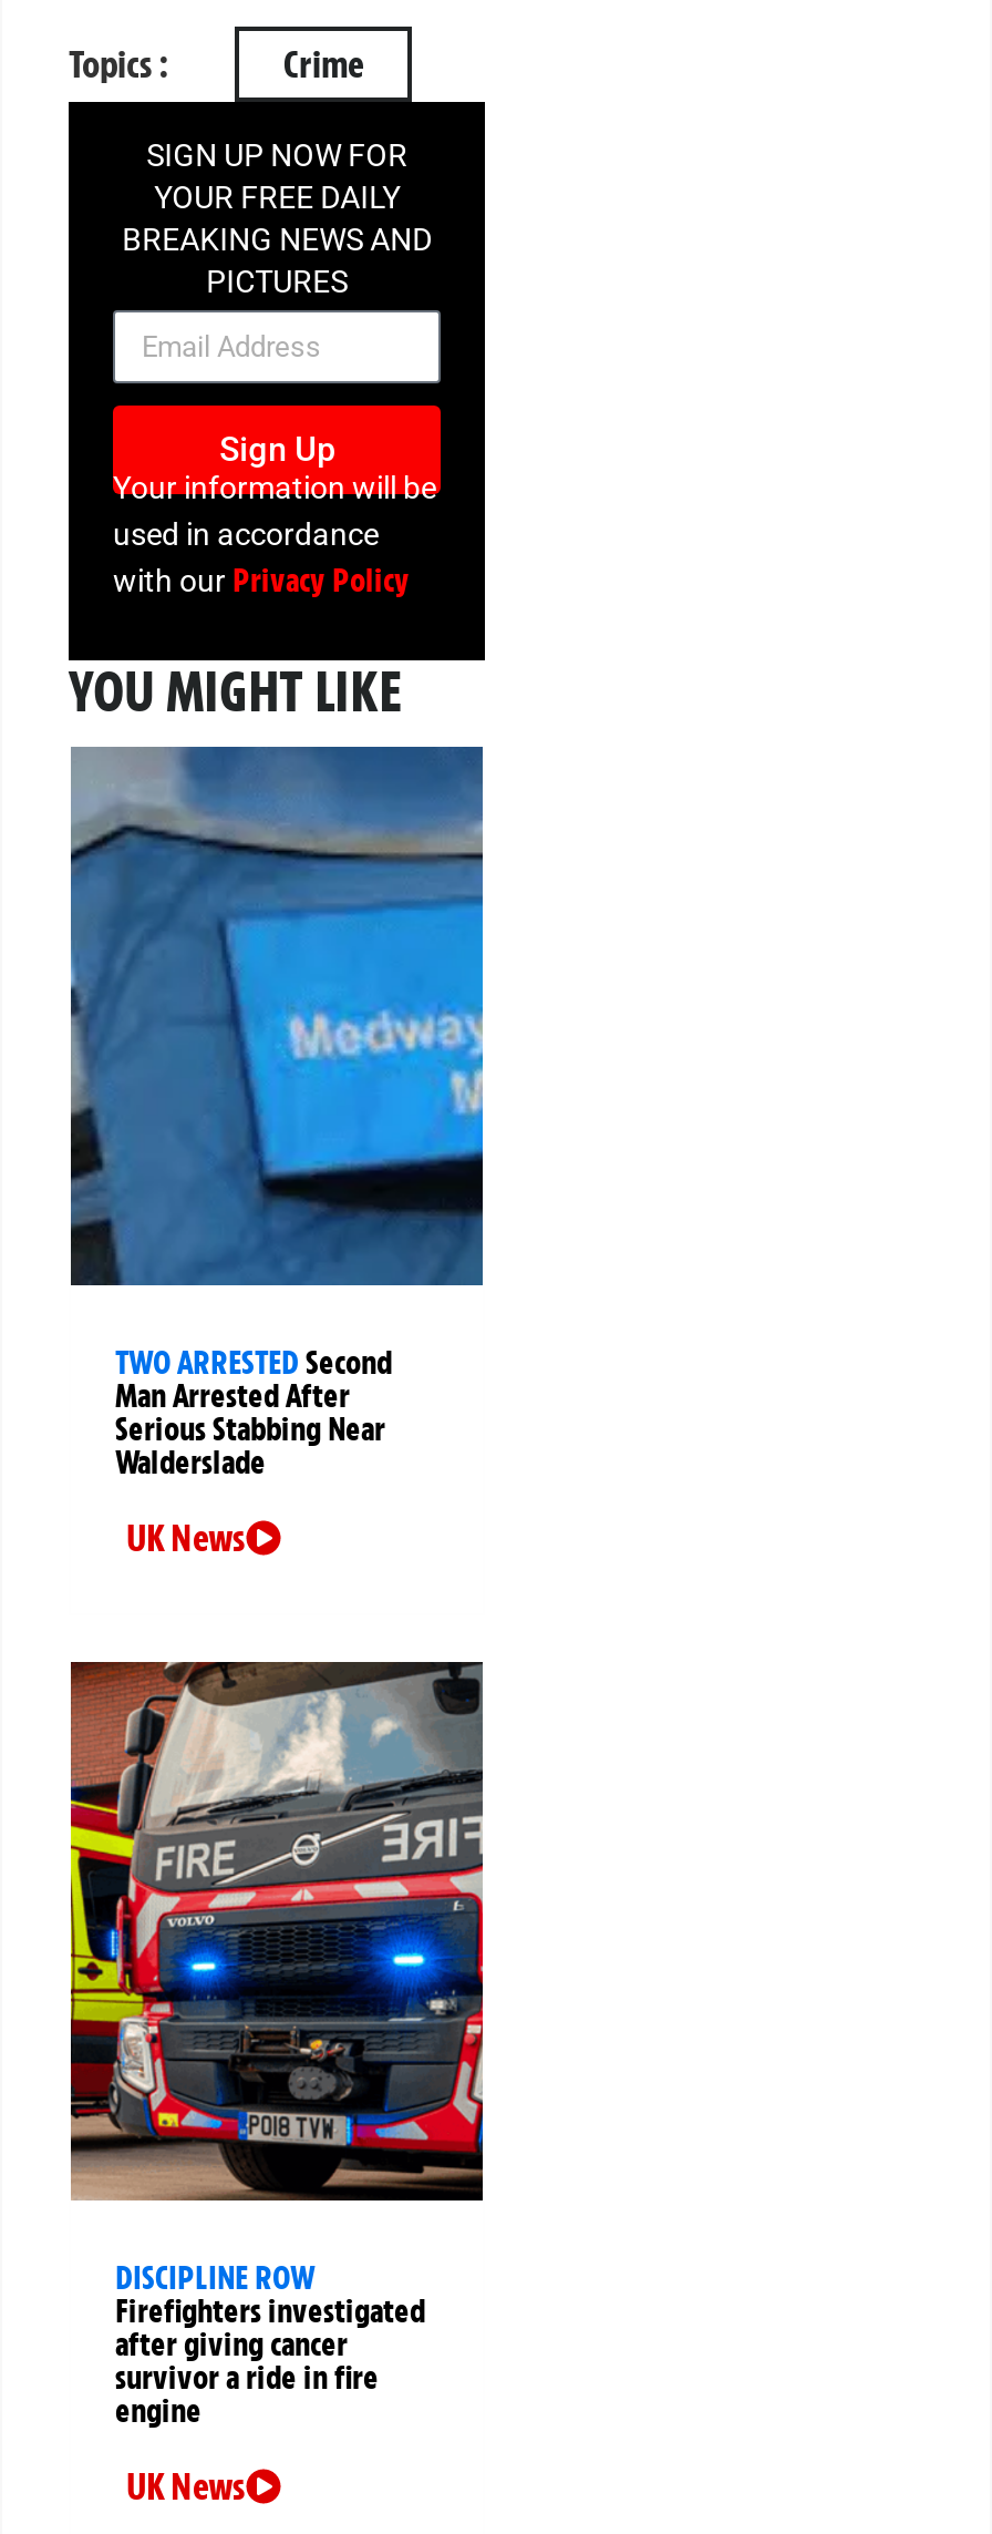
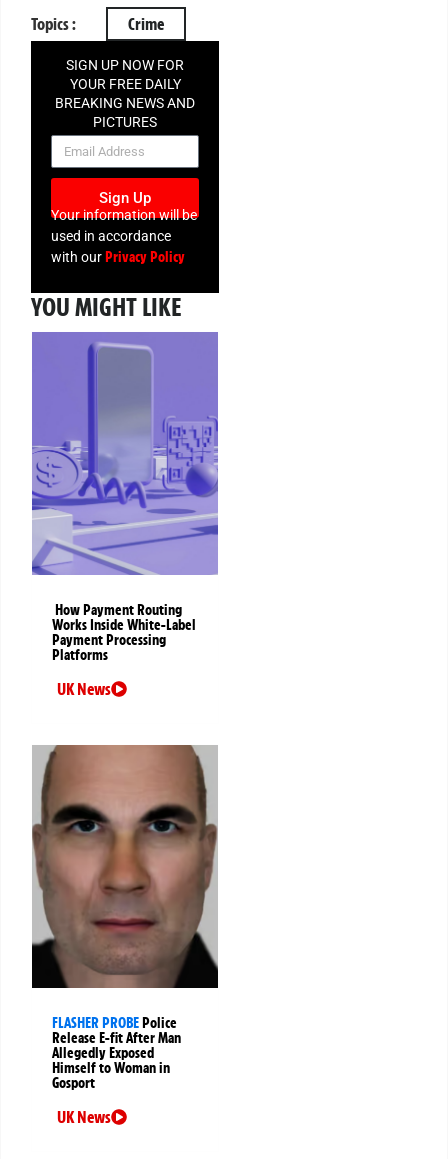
- [image]
- TWO ARRESTED Second
- Man Arrested After
- Serious Stabbing Near
- Walderslade
+ [image]
+ How Payment Routing
+ Works Inside White-Label
+ Payment Processing
+ Platforms

- [image]
- DISCIPLINE ROW
- Firefighters investigated
- after giving cancer
- survivor a ride in fire
- engine
+ [image]
+ FLASHER PROBE Police
+ Release E-fit After Man
+ Allegedly Exposed
+ Himself to Woman in
+ Gosport
